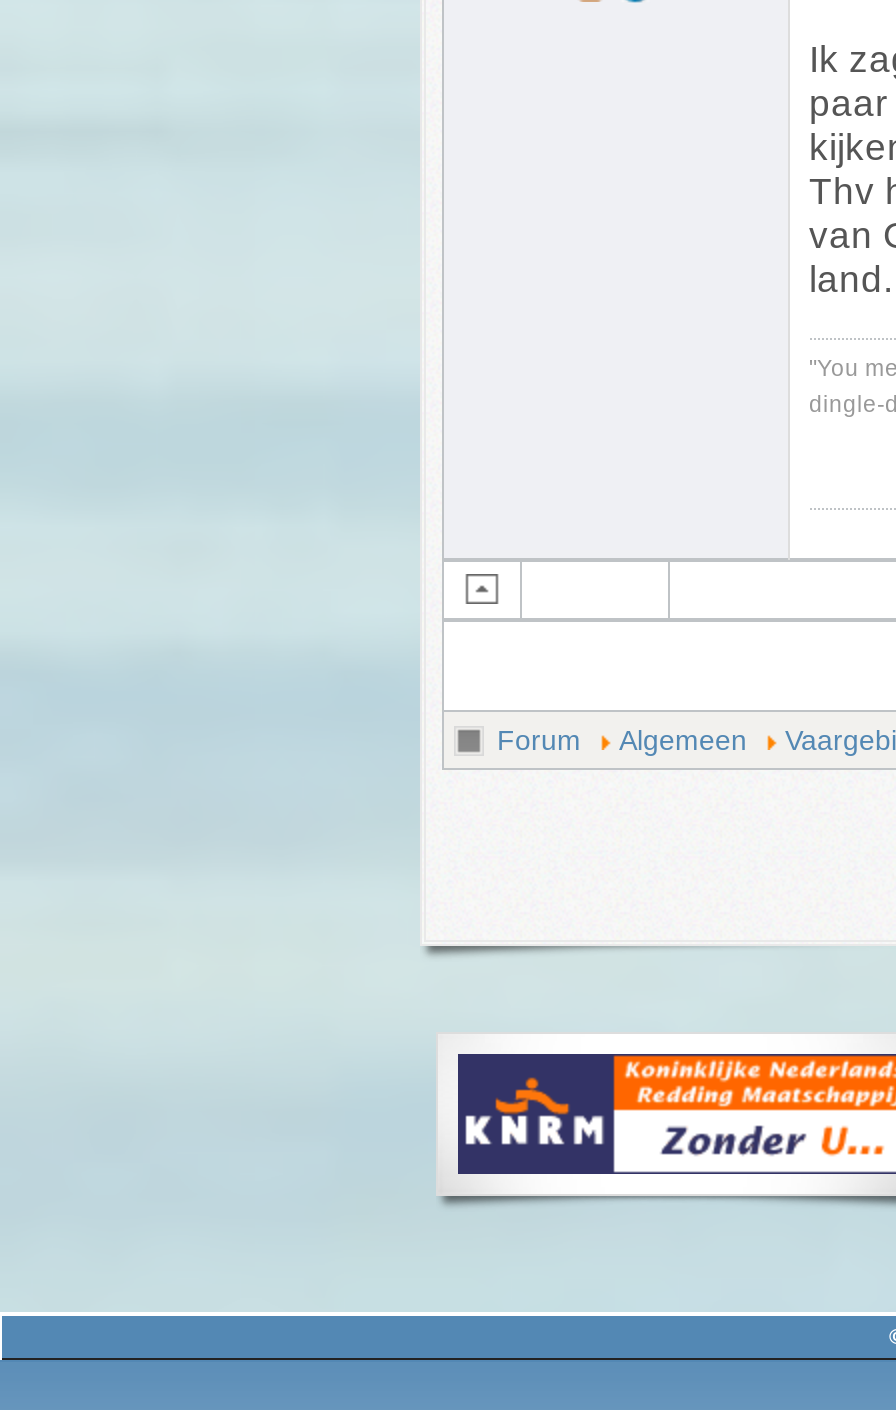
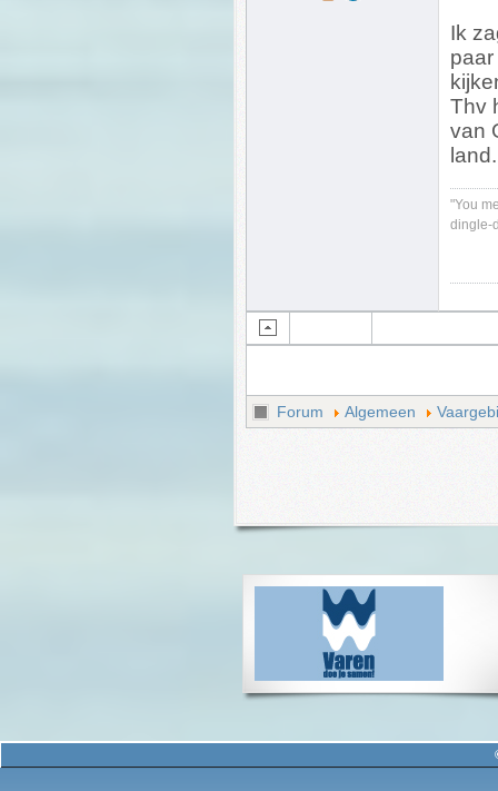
- [image]
+ [image]
